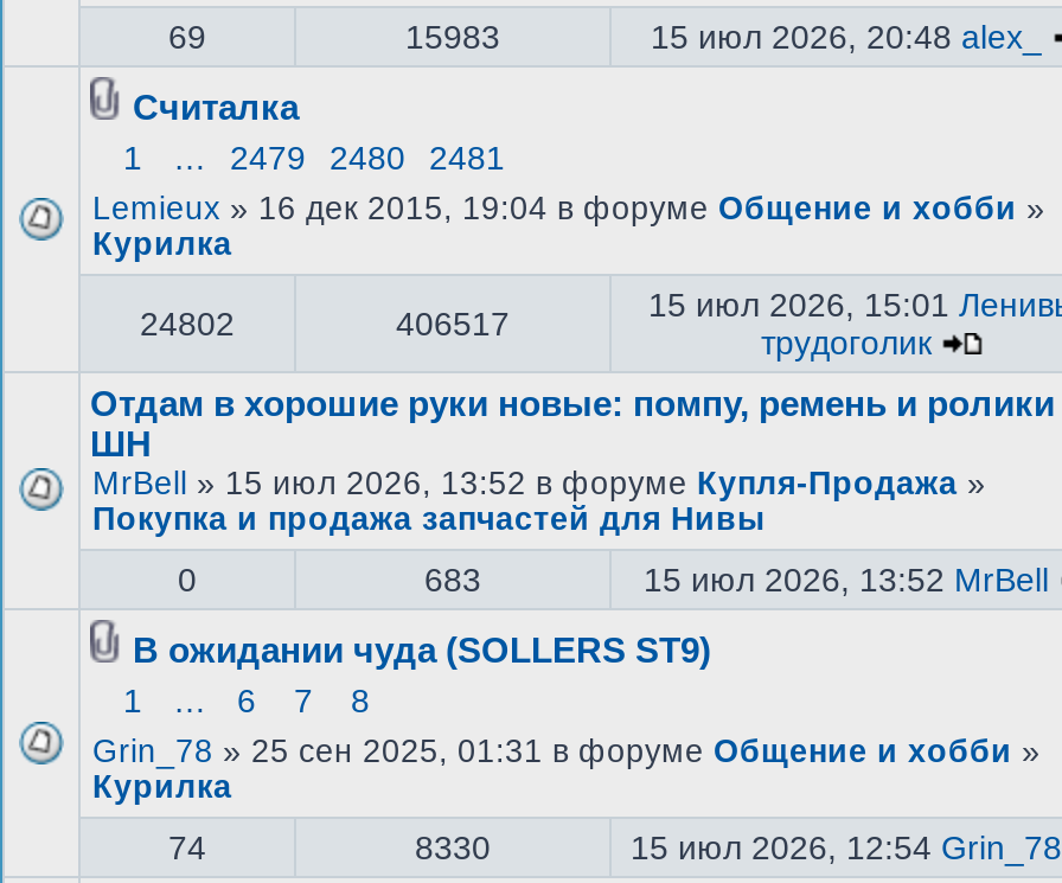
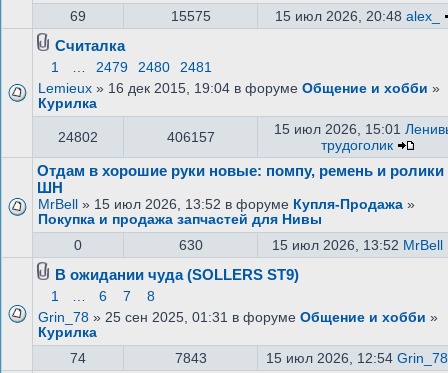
- 15983
+ 15575

- 406517
+ 406157

- 683
+ 630

- 8330
+ 7843
